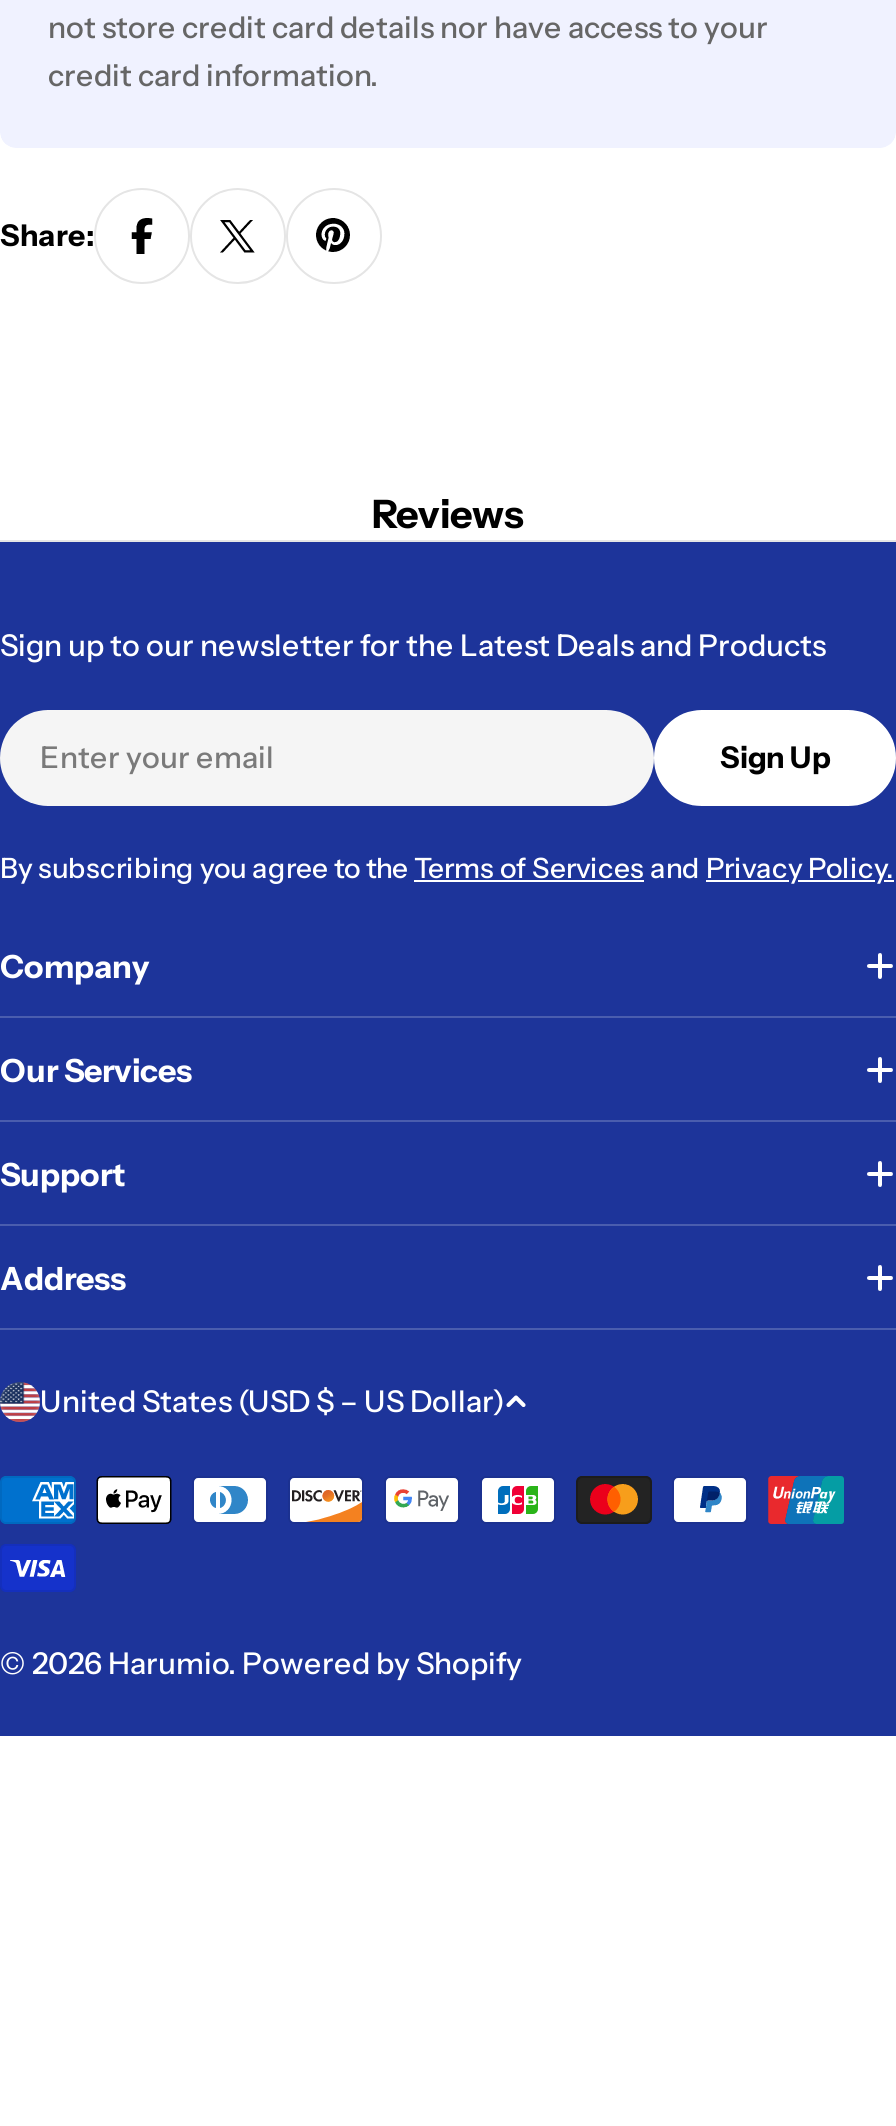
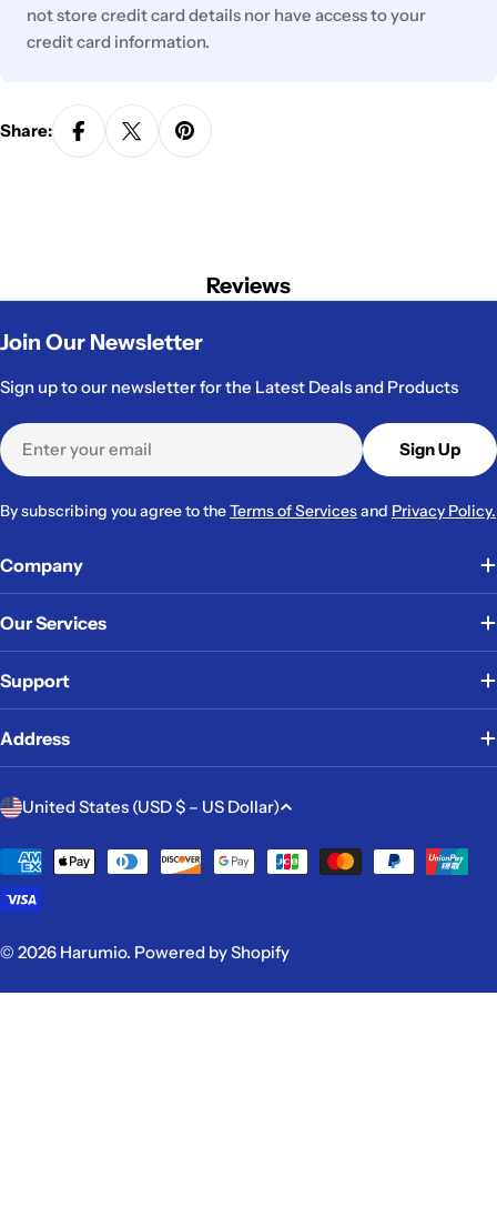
+ Join Our Newsletter
